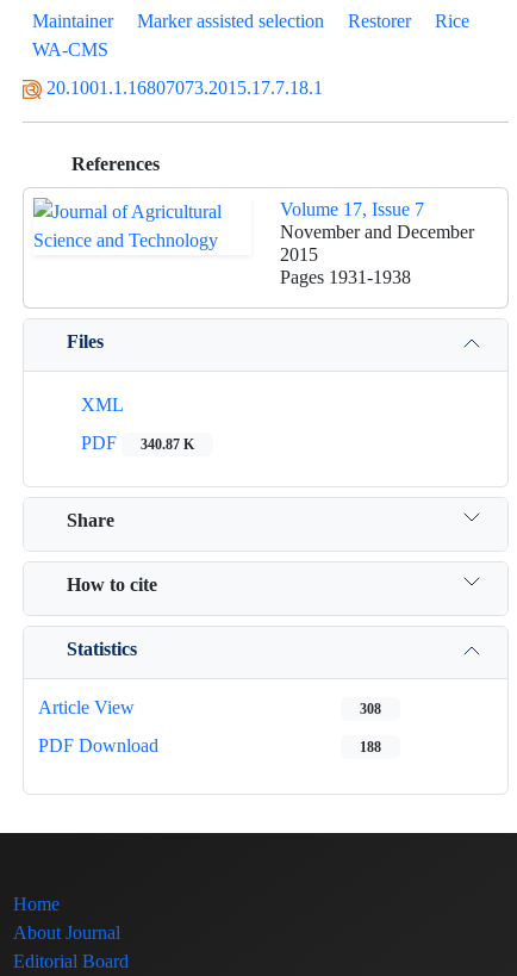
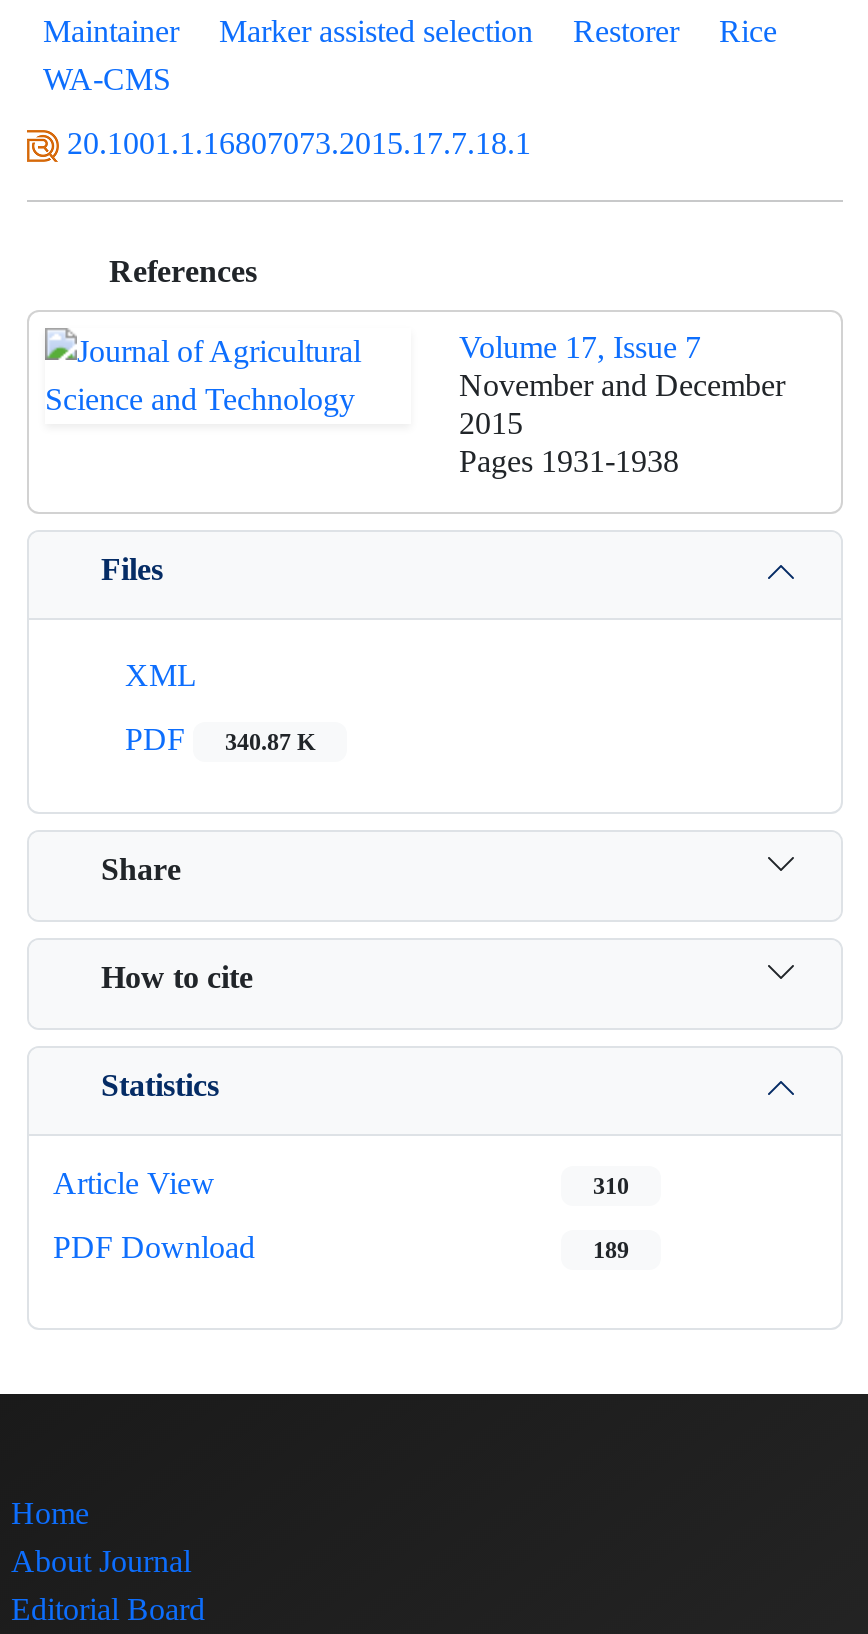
- 308
+ 310

- 188
+ 189
